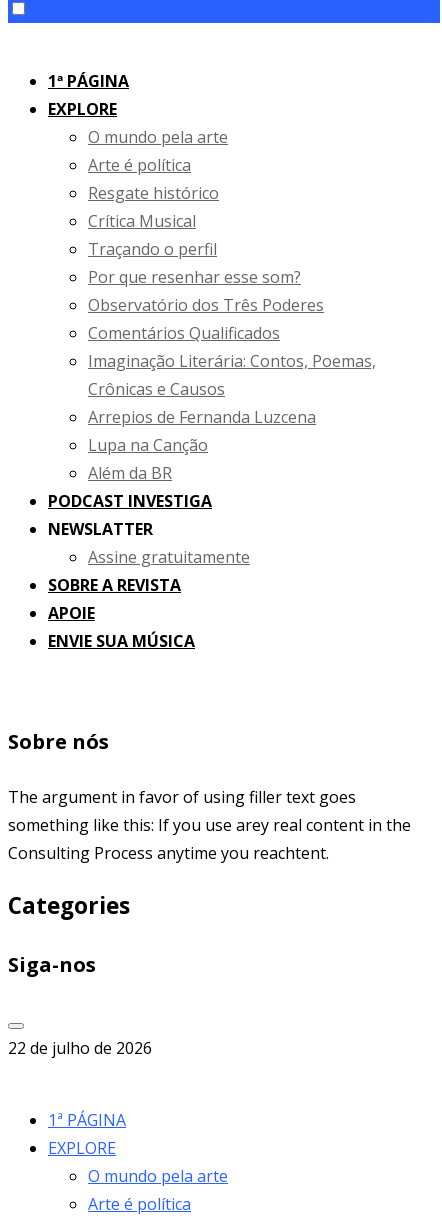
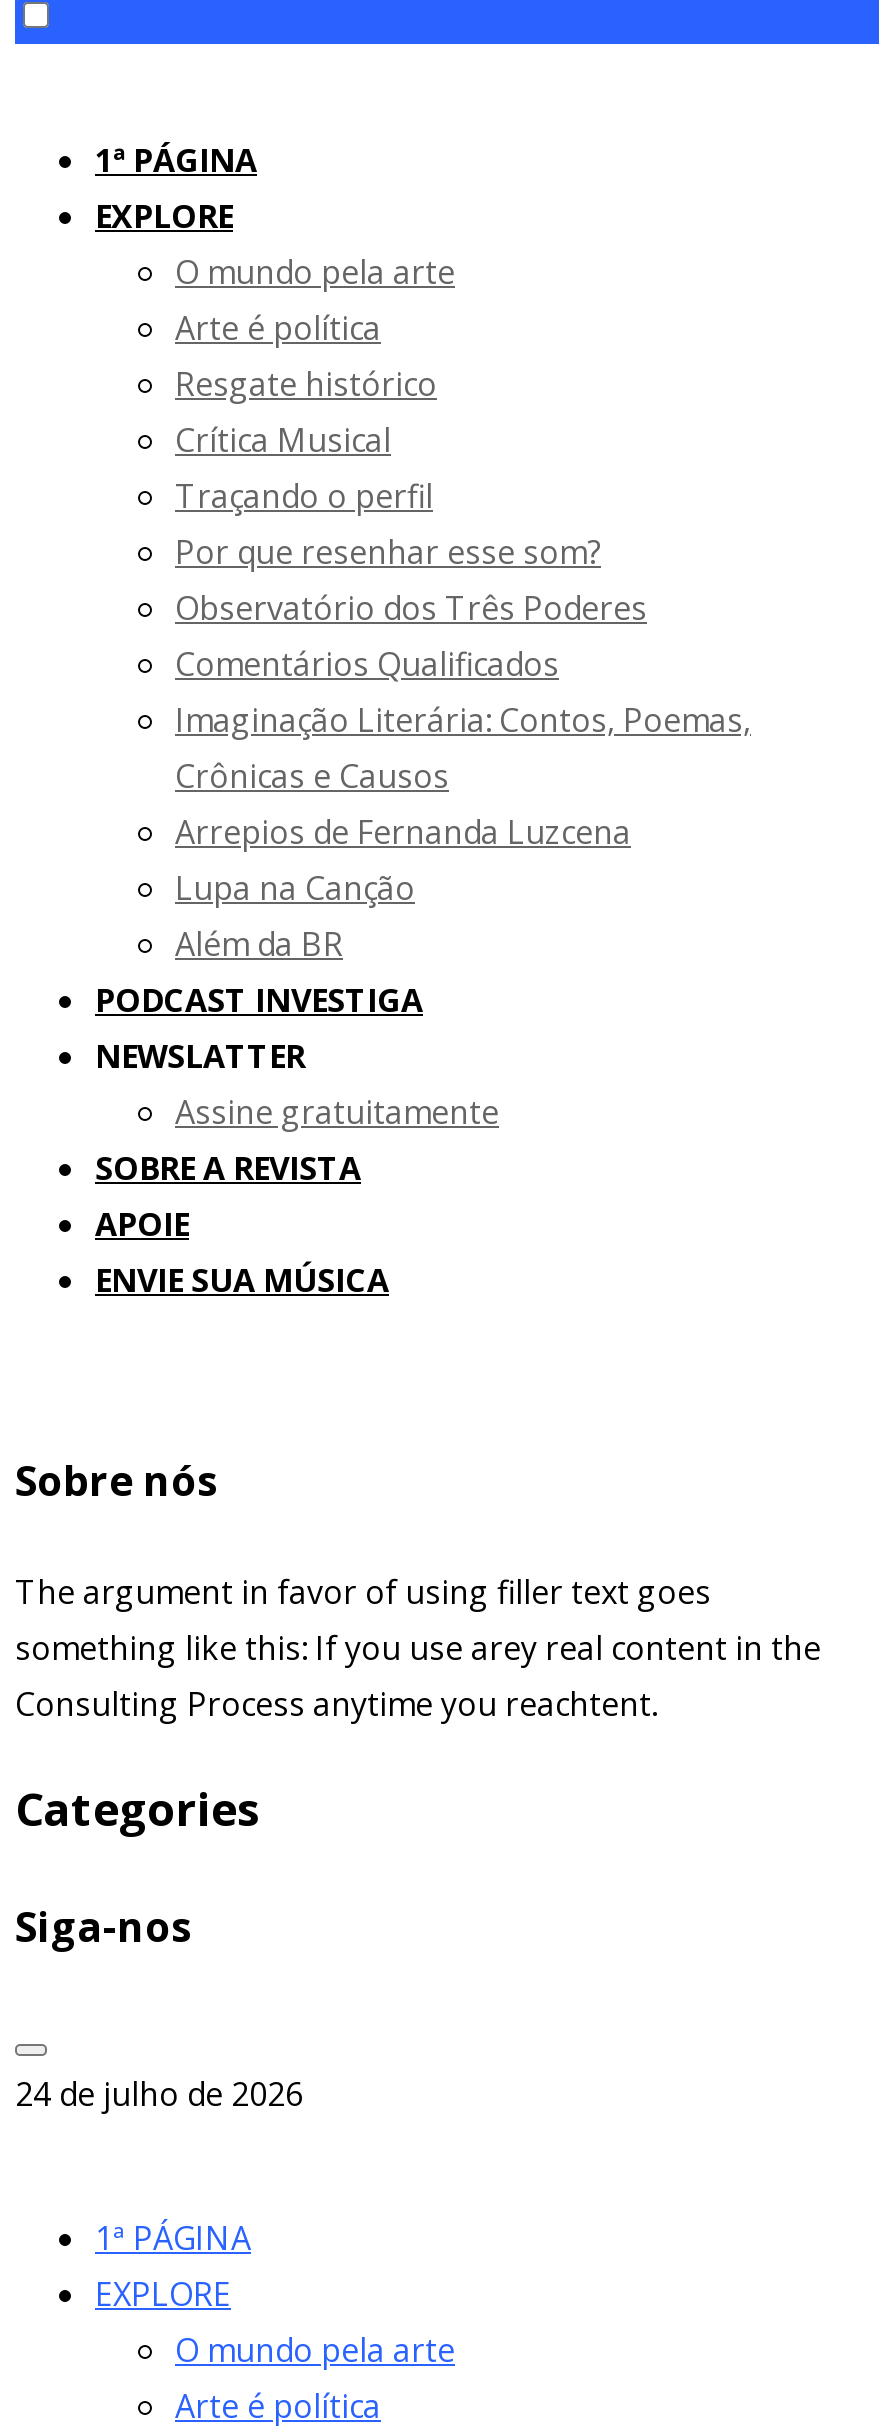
- 22 de julho de 2026
+ 24 de julho de 2026
